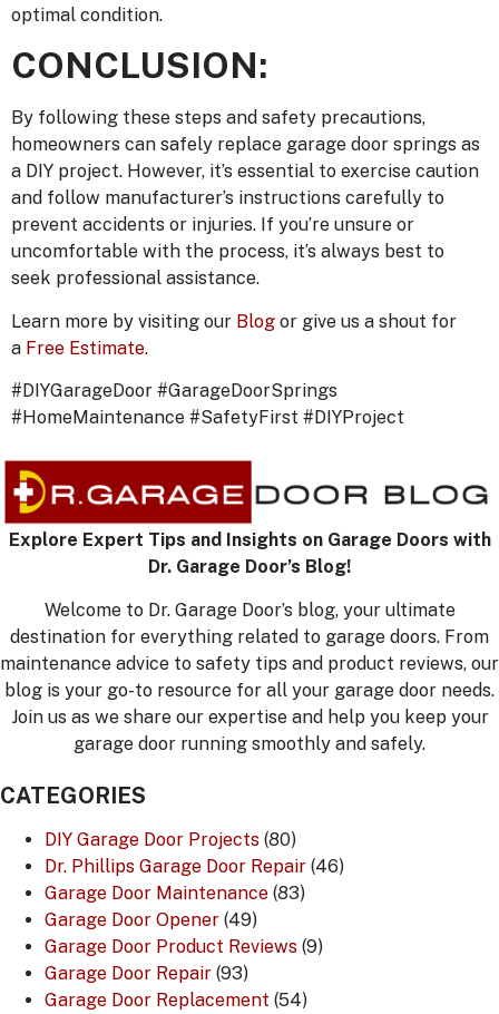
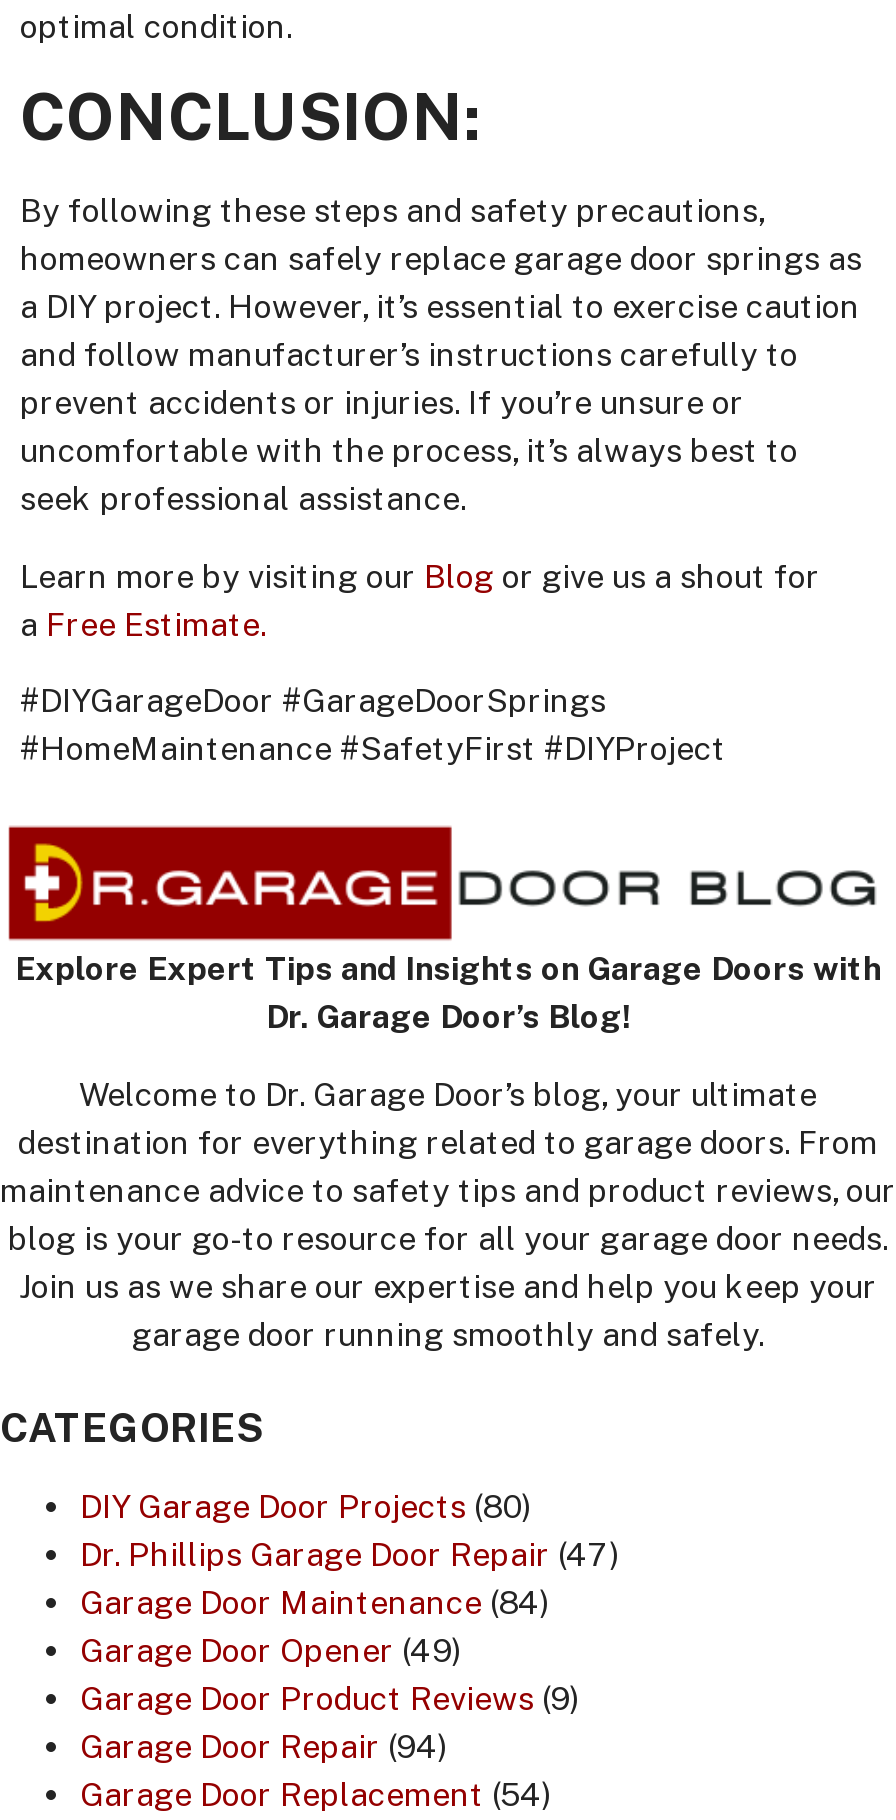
- Dr. Phillips Garage Door Repair (46)
+ Dr. Phillips Garage Door Repair (47)

- Garage Door Maintenance (83)
+ Garage Door Maintenance (84)

- Garage Door Repair (93)
+ Garage Door Repair (94)
